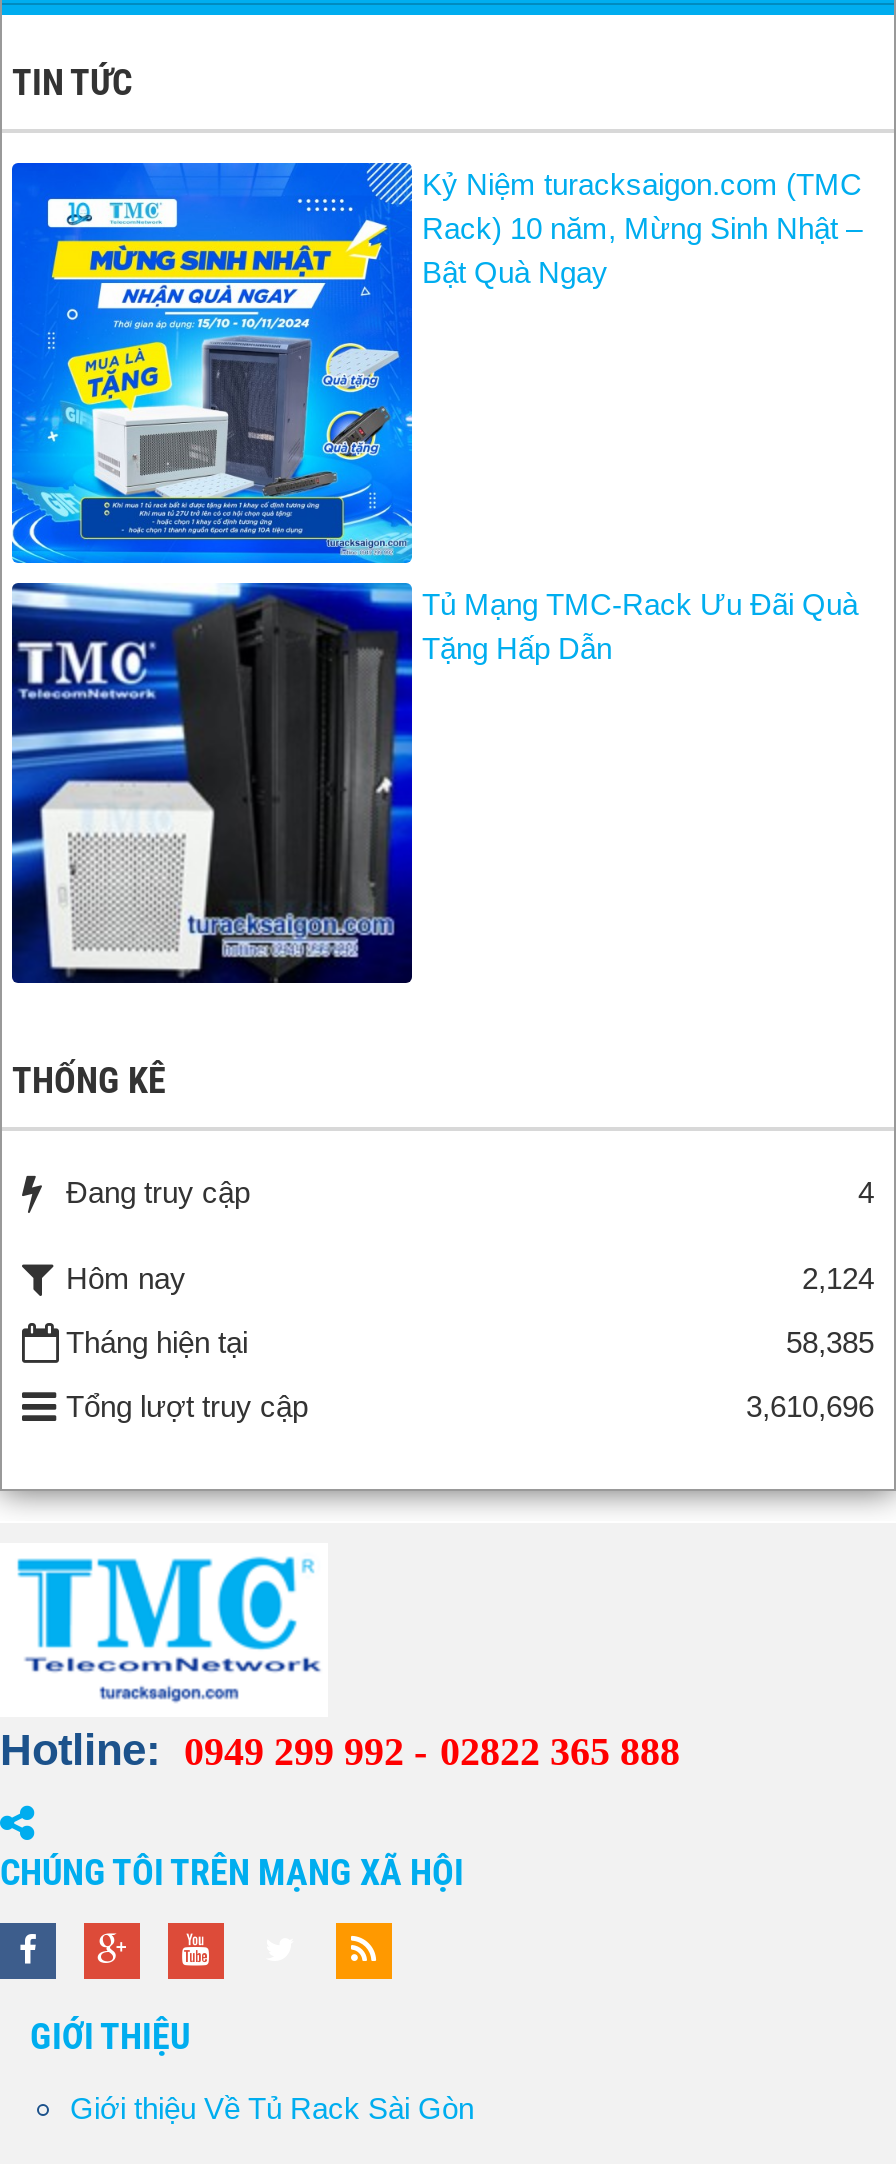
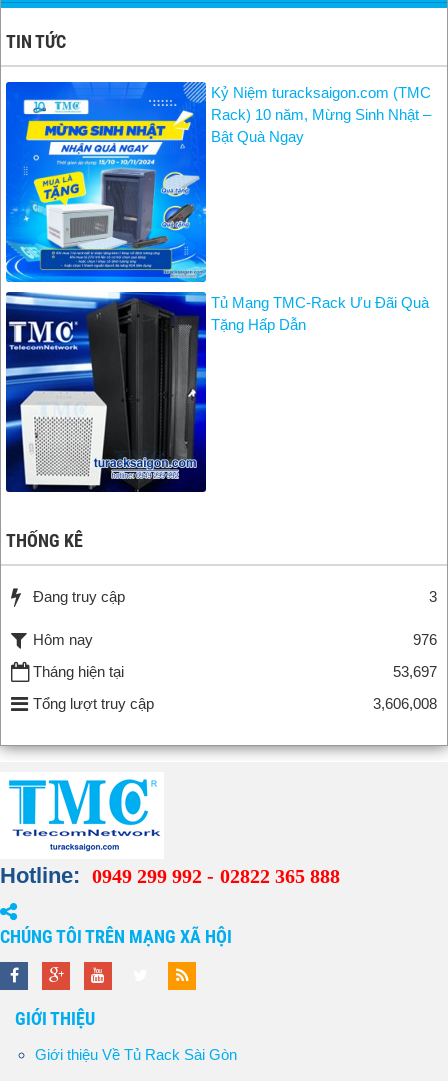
- 4
+ 3

- 2,124
+ 976

- 58,385
+ 53,697

- 3,610,696
+ 3,606,008
